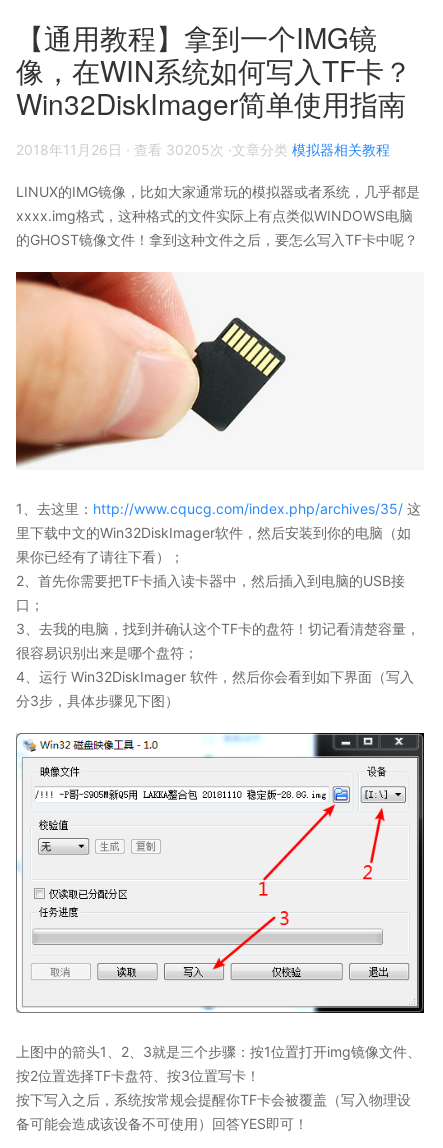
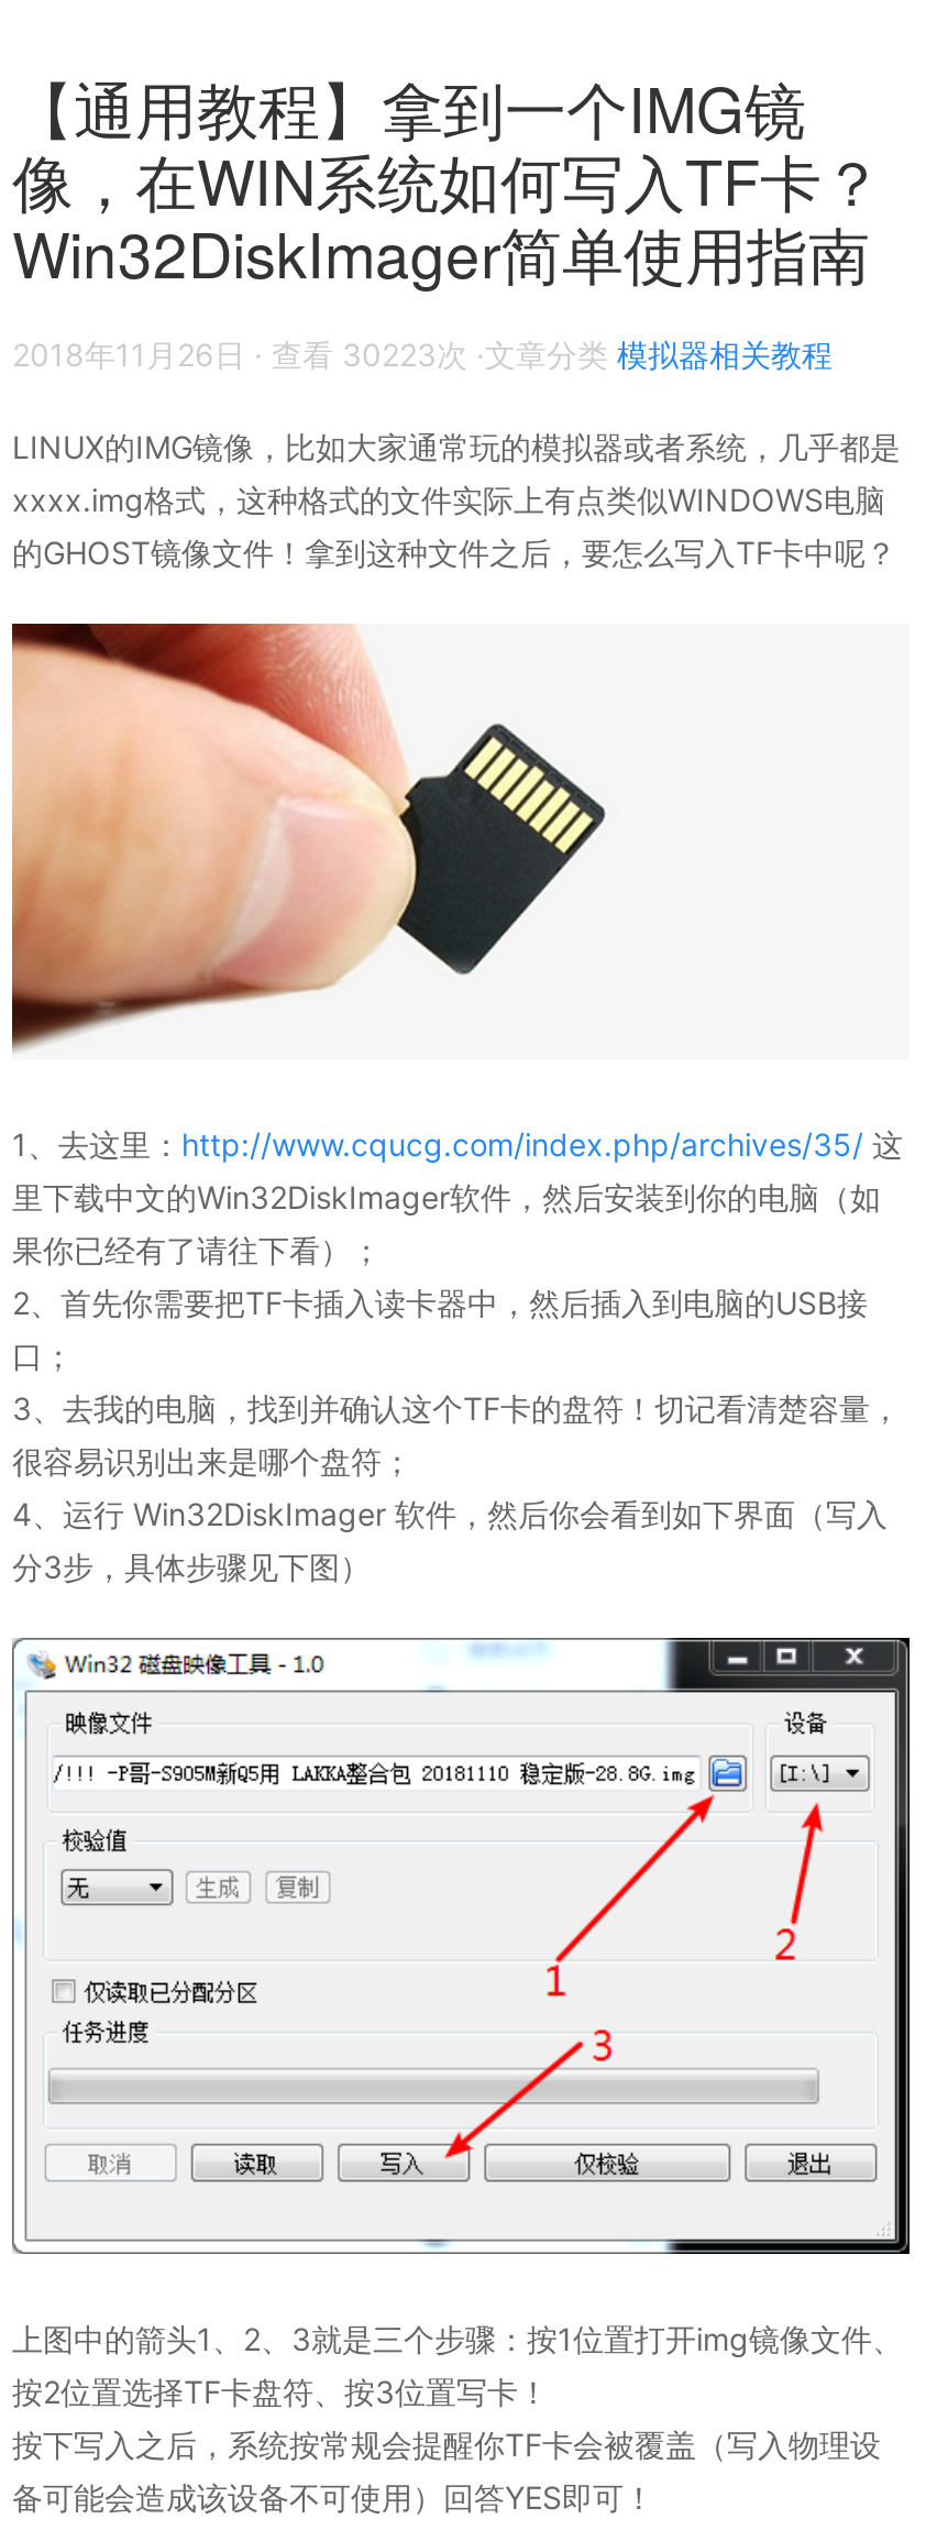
- 2018年11月26日· 查看 30205次 ·文章分类模拟器相关教程
+ 2018年11月26日· 查看 30223次 ·文章分类模拟器相关教程
